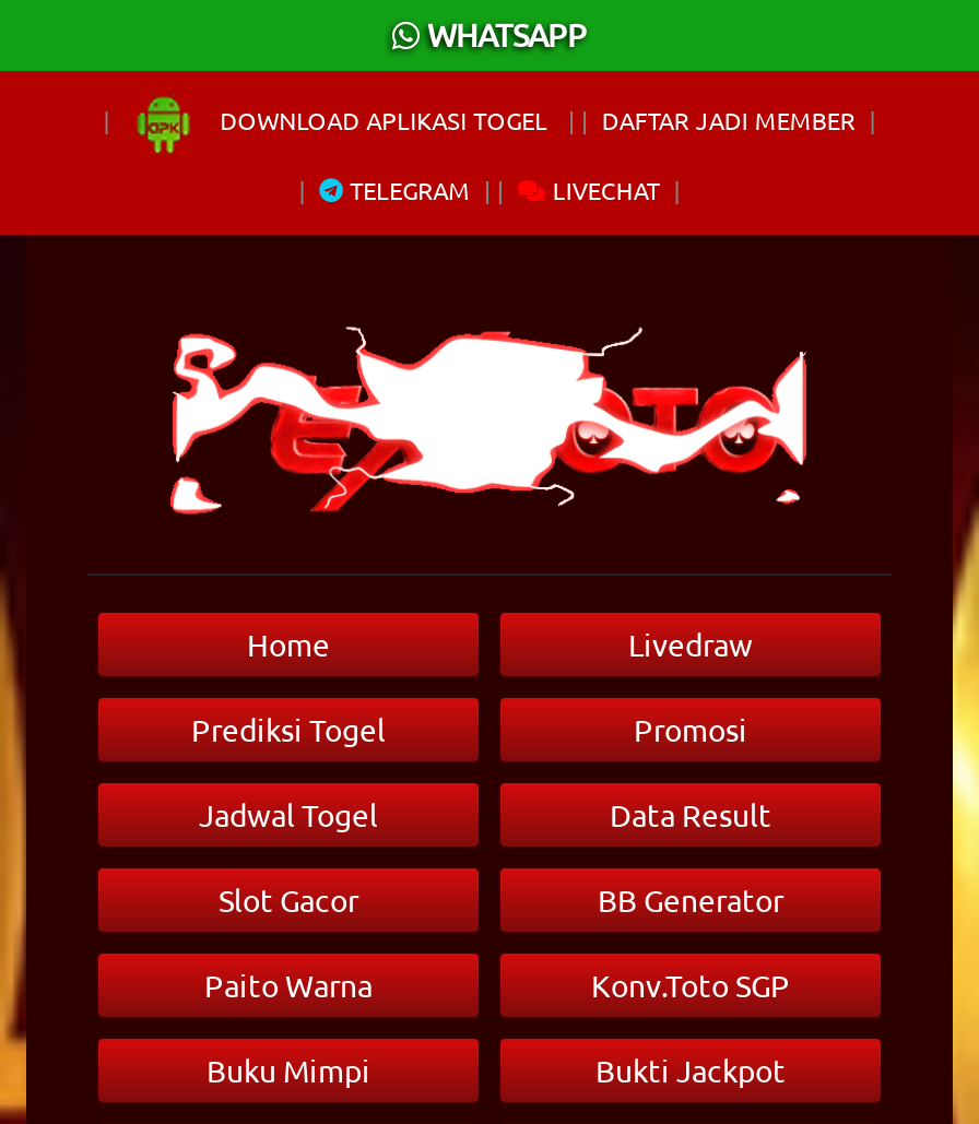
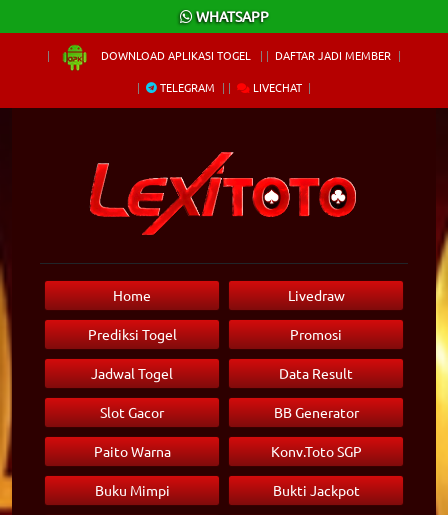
- [image]
+ [image]
